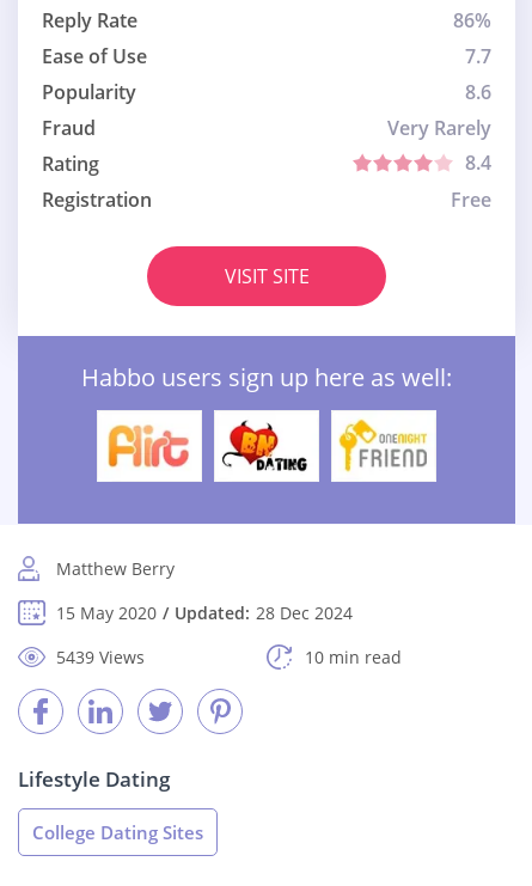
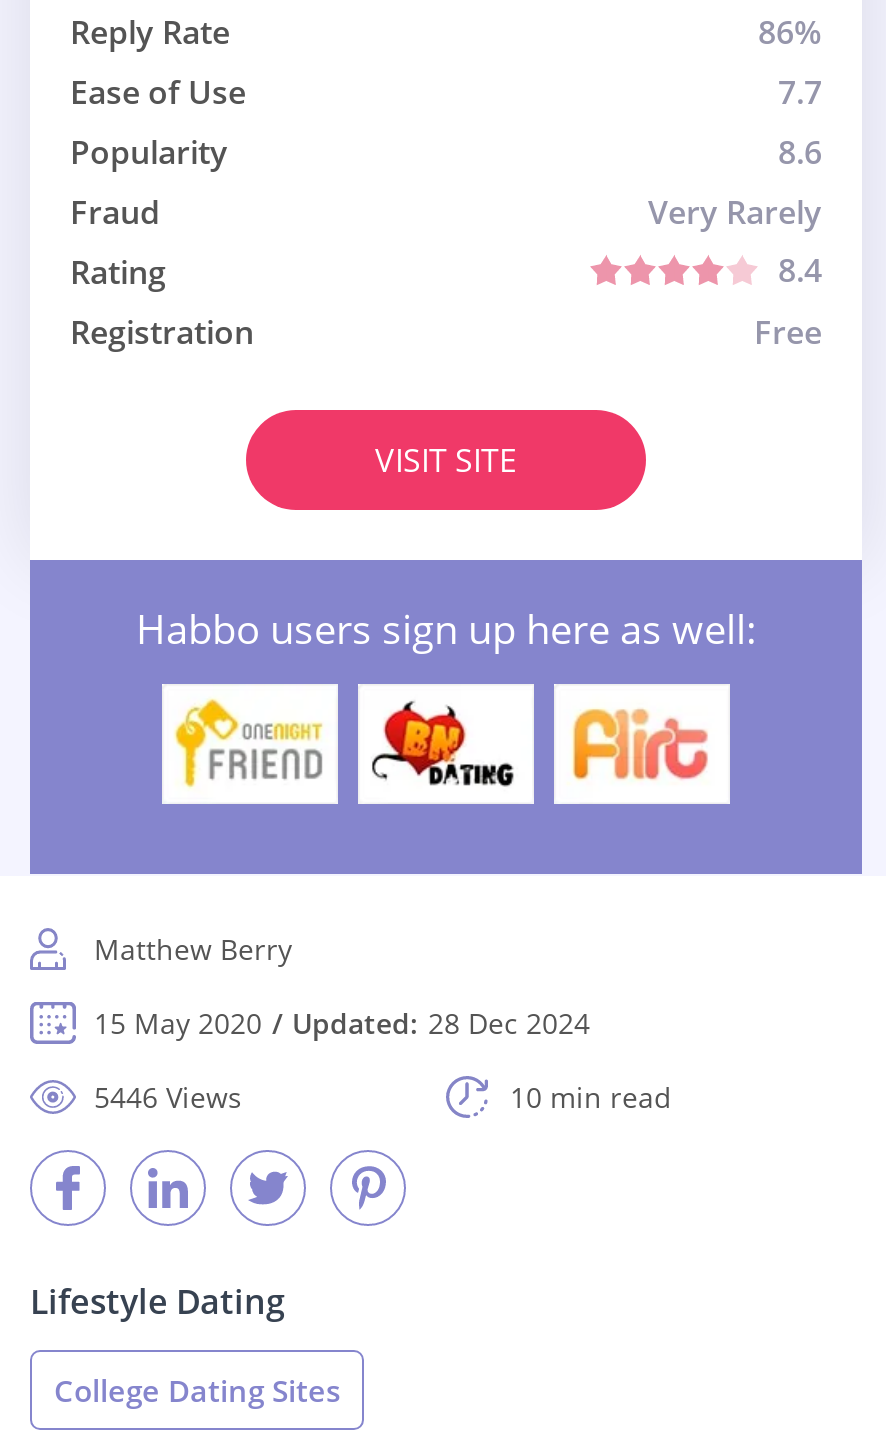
- [image]
+ [image]

- [image]
+ [image]

- 5439 Views
+ 5446 Views
